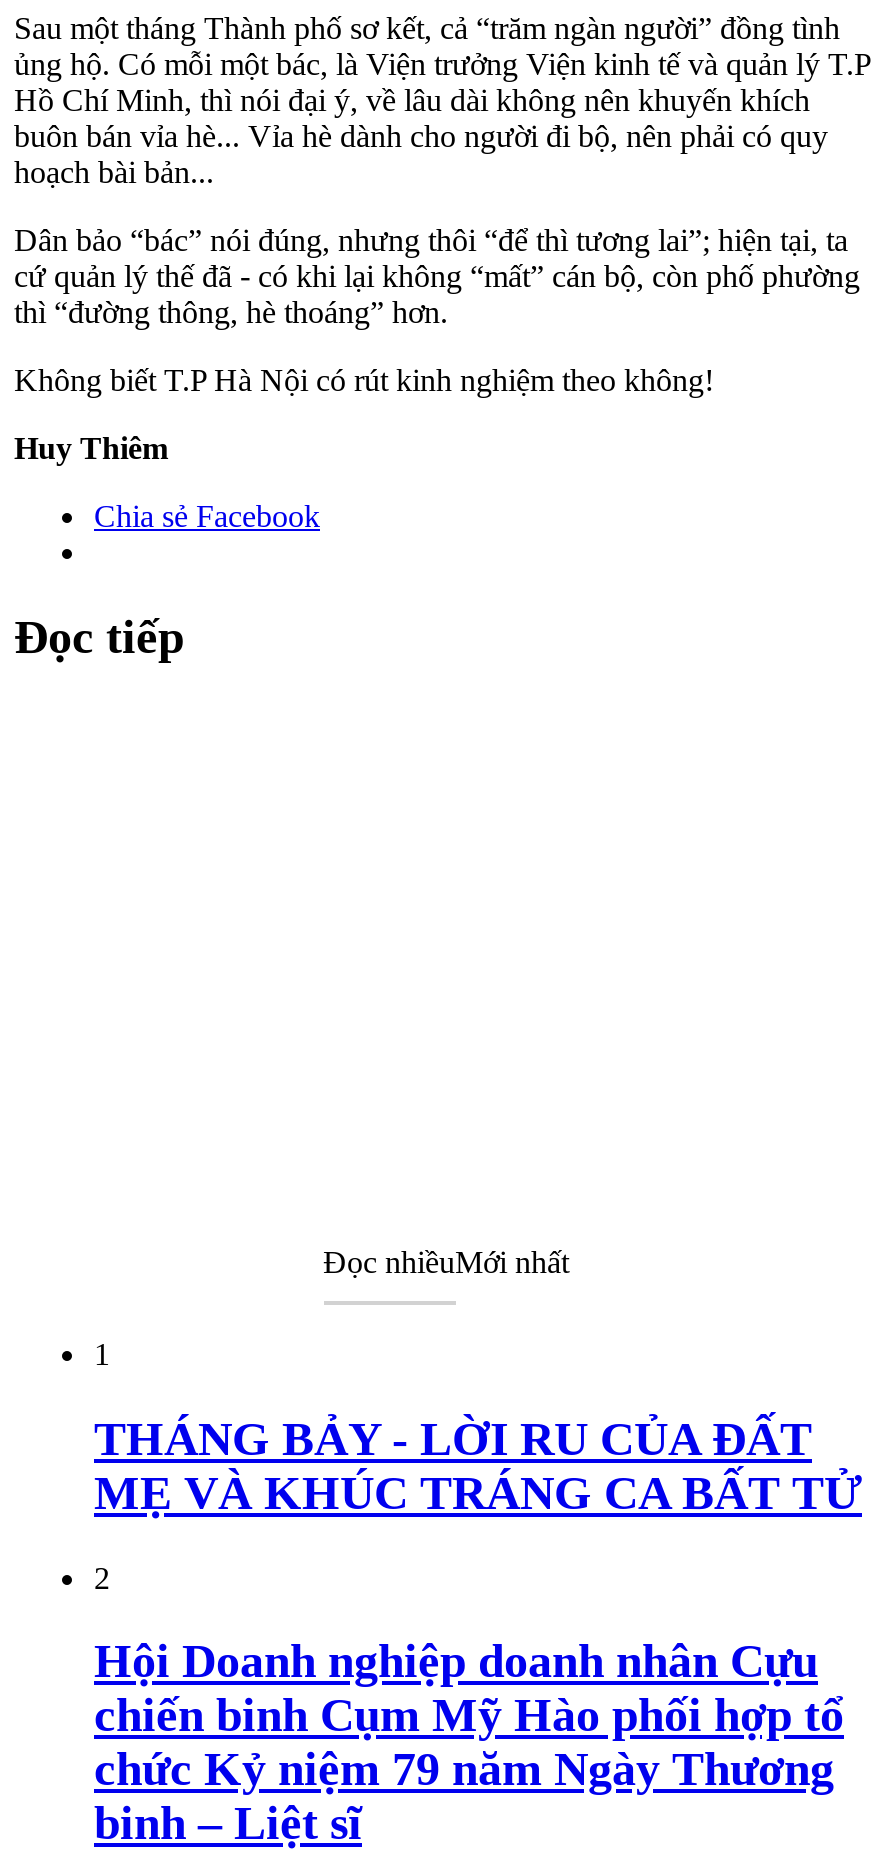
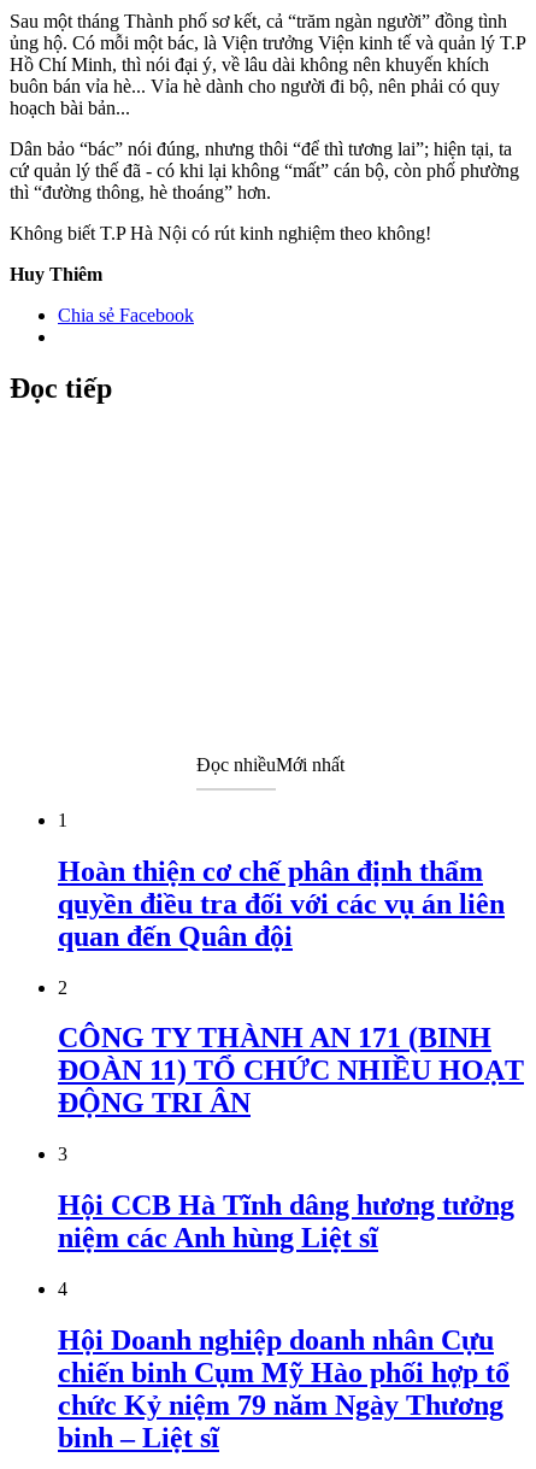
- THÁNG BẢY - LỜI RU CỦA ĐẤT
- MẸ VÀ KHÚC TRÁNG CA BẤT TỬ
+ Hoàn thiện cơ chế phân định thẩm
+ quyền điều tra đối với các vụ án liên
+ quan đến Quân đội

+ CÔNG TY THÀNH AN 171 (BINH
+ ĐOÀN 11) TỔ CHỨC NHIỀU HOẠT
+ ĐỘNG TRI ÂN
+ 3
+ Hội CCB Hà Tĩnh dâng hương tưởng
+ niệm các Anh hùng Liệt sĩ
+ 4
